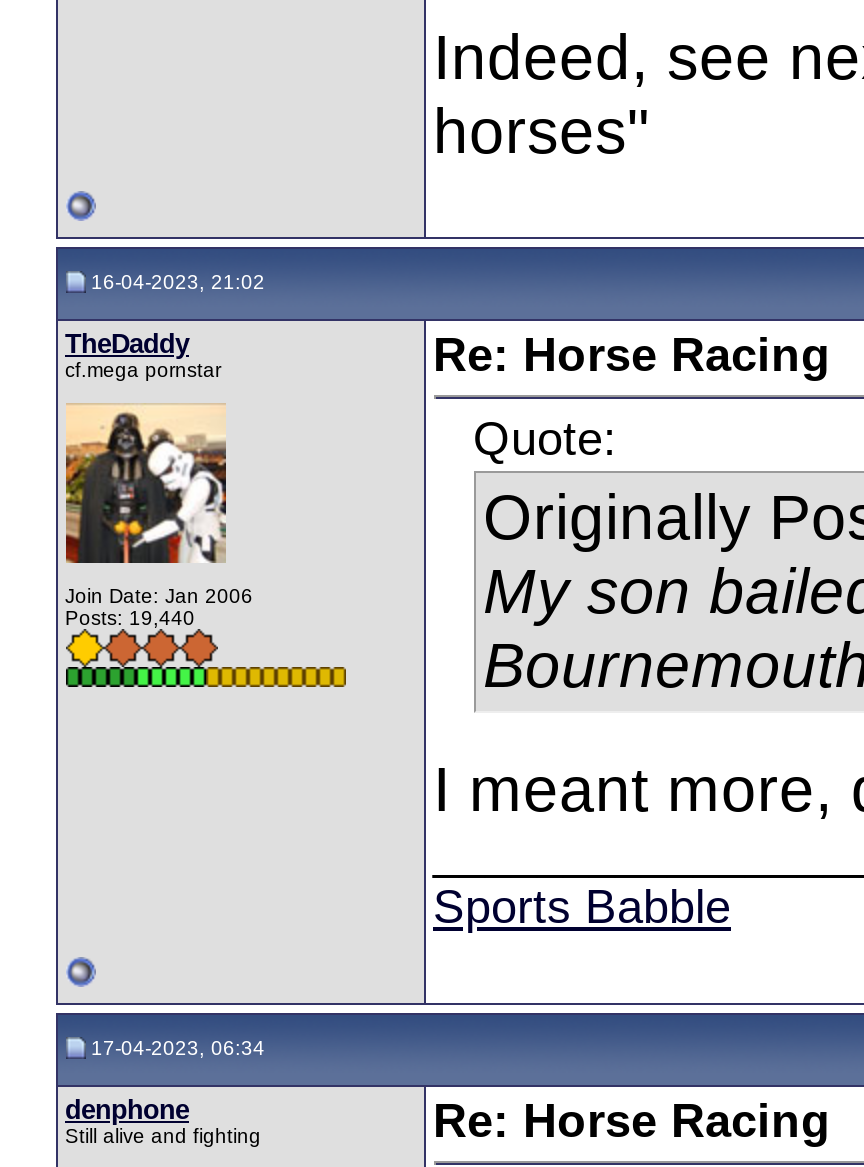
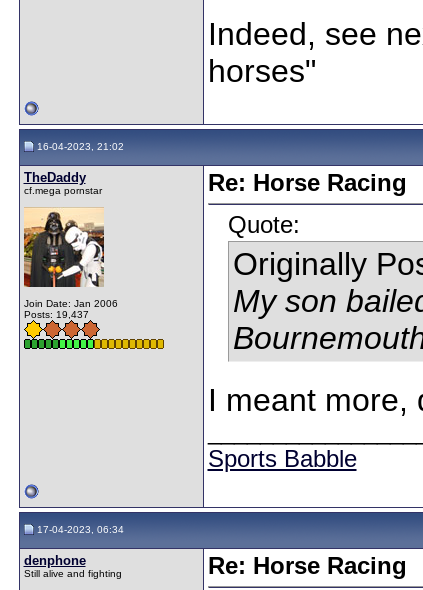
- Posts: 19,440
+ Posts: 19,437
